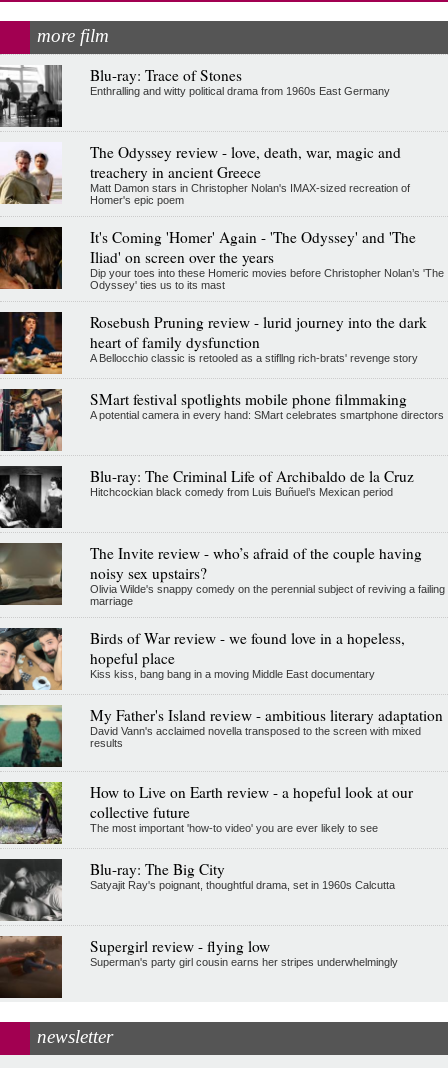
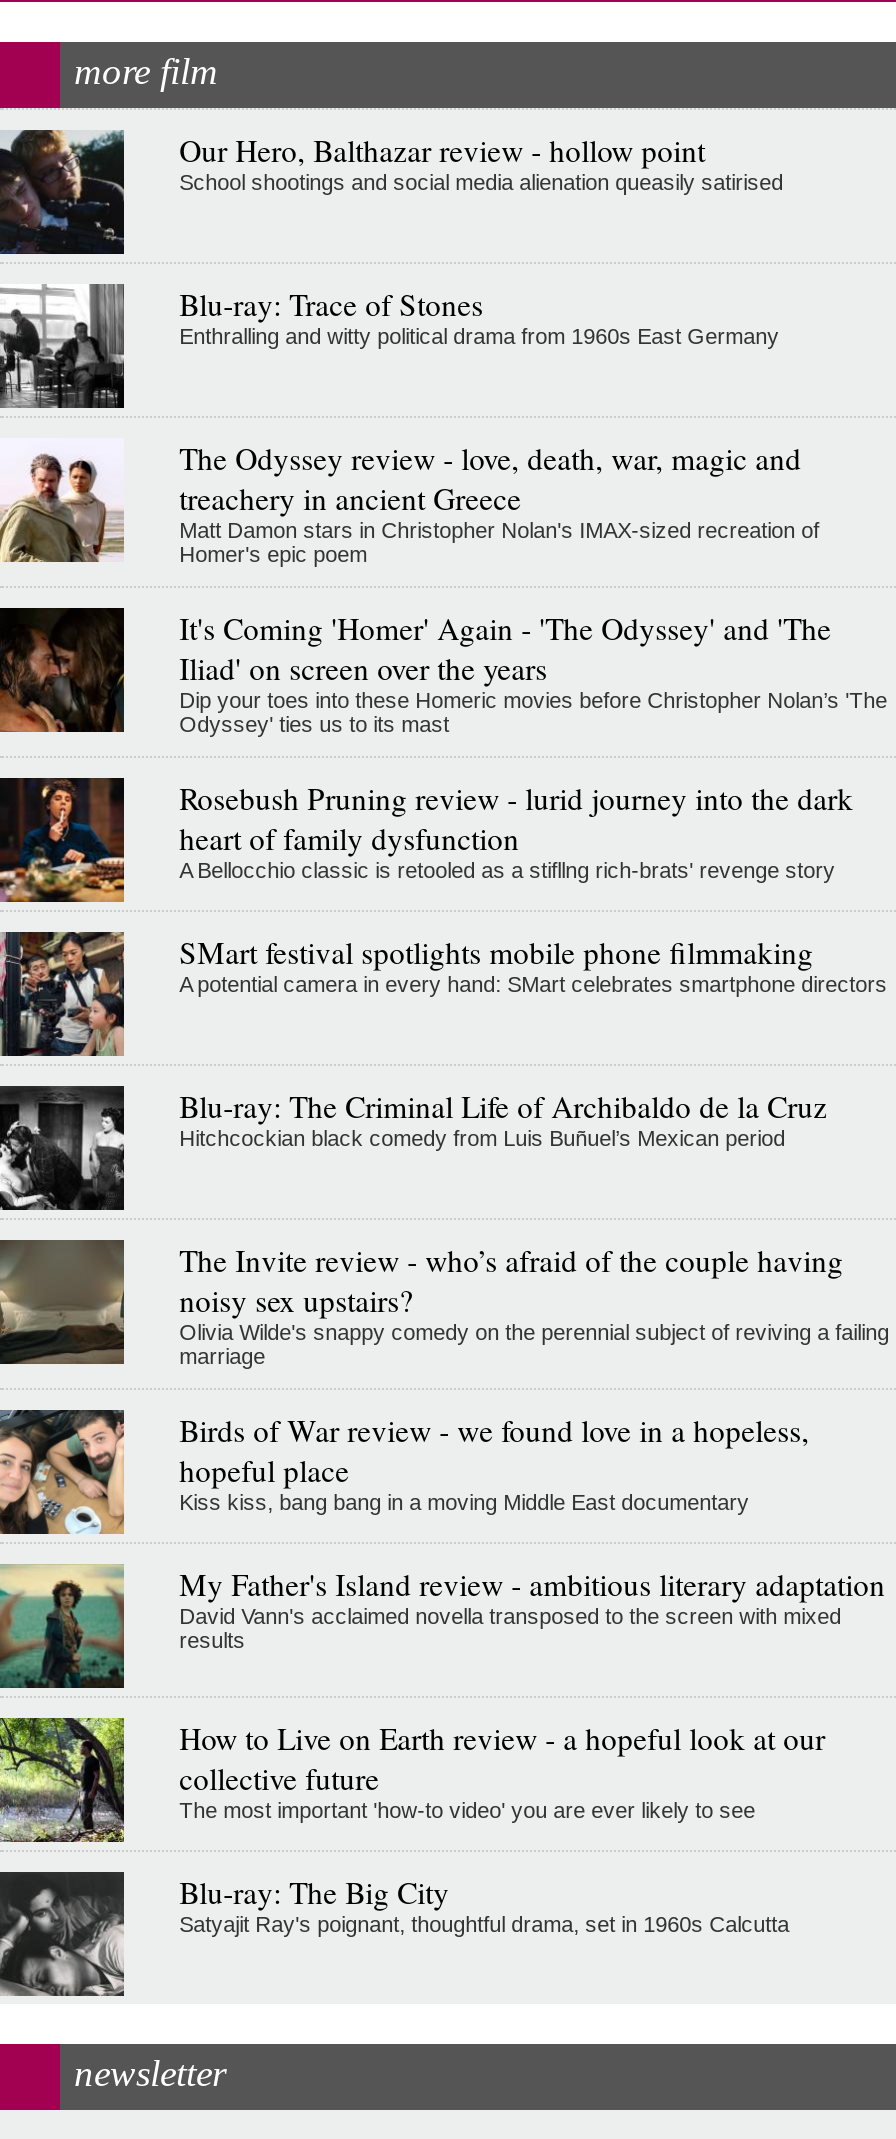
+ [image]
+ Our Hero, Balthazar review - hollow point
+ School shootings and social media alienation queasily satirised

moved down: [image] | Blu-ray: Trace of Stones | Enthralling and witty political drama from 1960s East Germany | ... | Blu-ray: The Big City | Satyajit Ray's poignant, thoughtful drama, set in 1960s Calcutta

moved down: [image]

- [image]
- Supergirl review - flying low
- Superman's party girl cousin earns her stripes underwhelmingly
